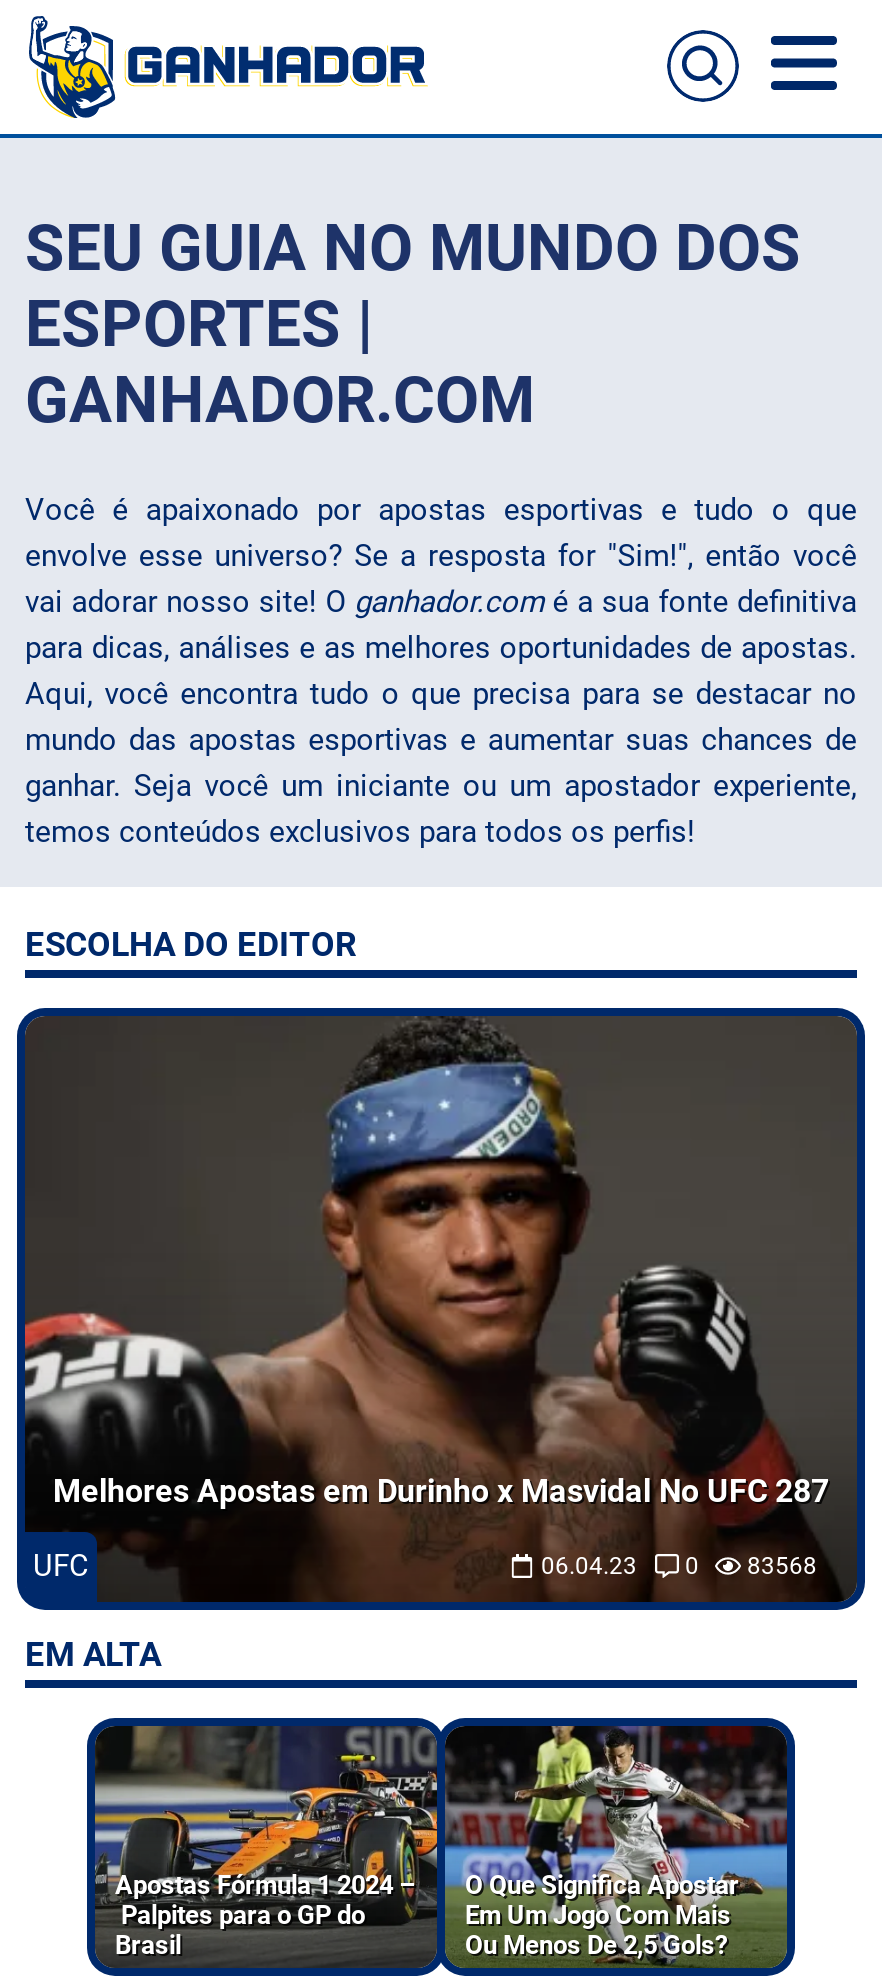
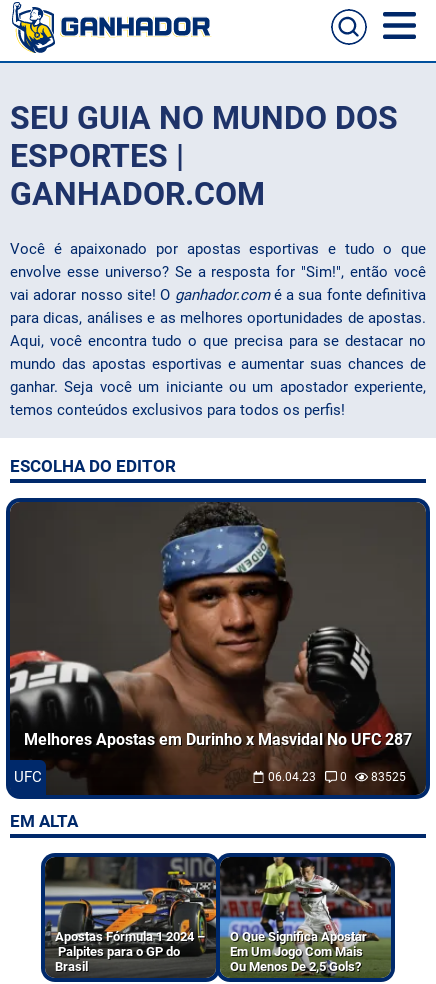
- 06.04.23 0 83568
+ 06.04.23 0 83525
